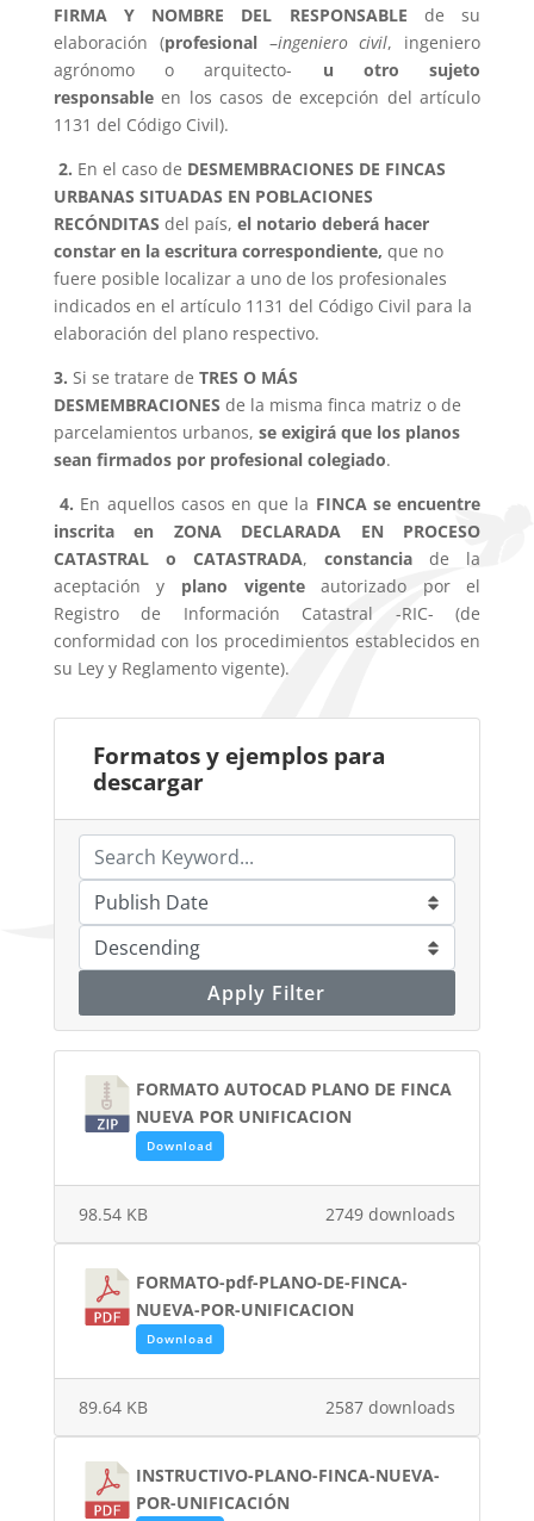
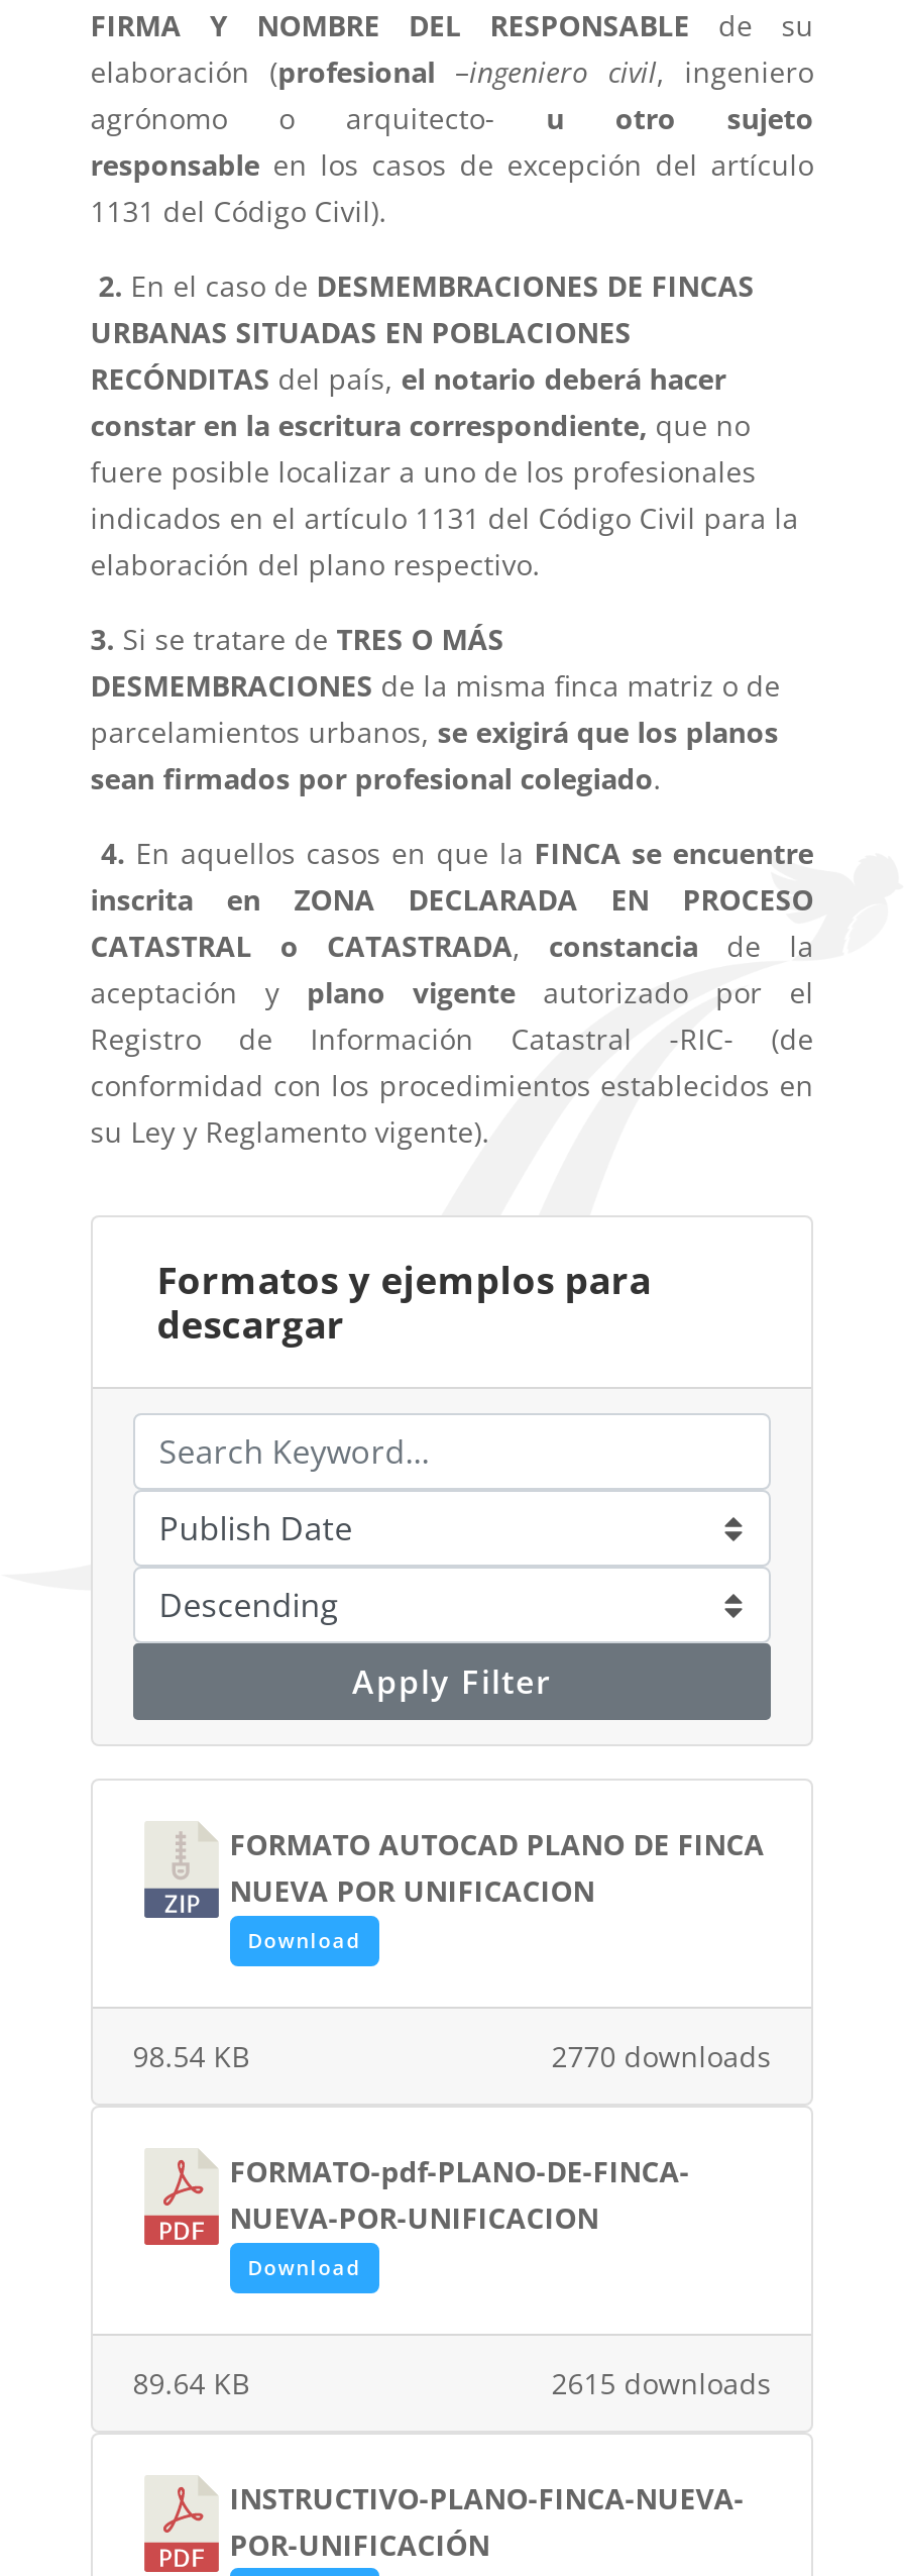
- 2749 downloads
+ 2770 downloads

- 2587 downloads
+ 2615 downloads
